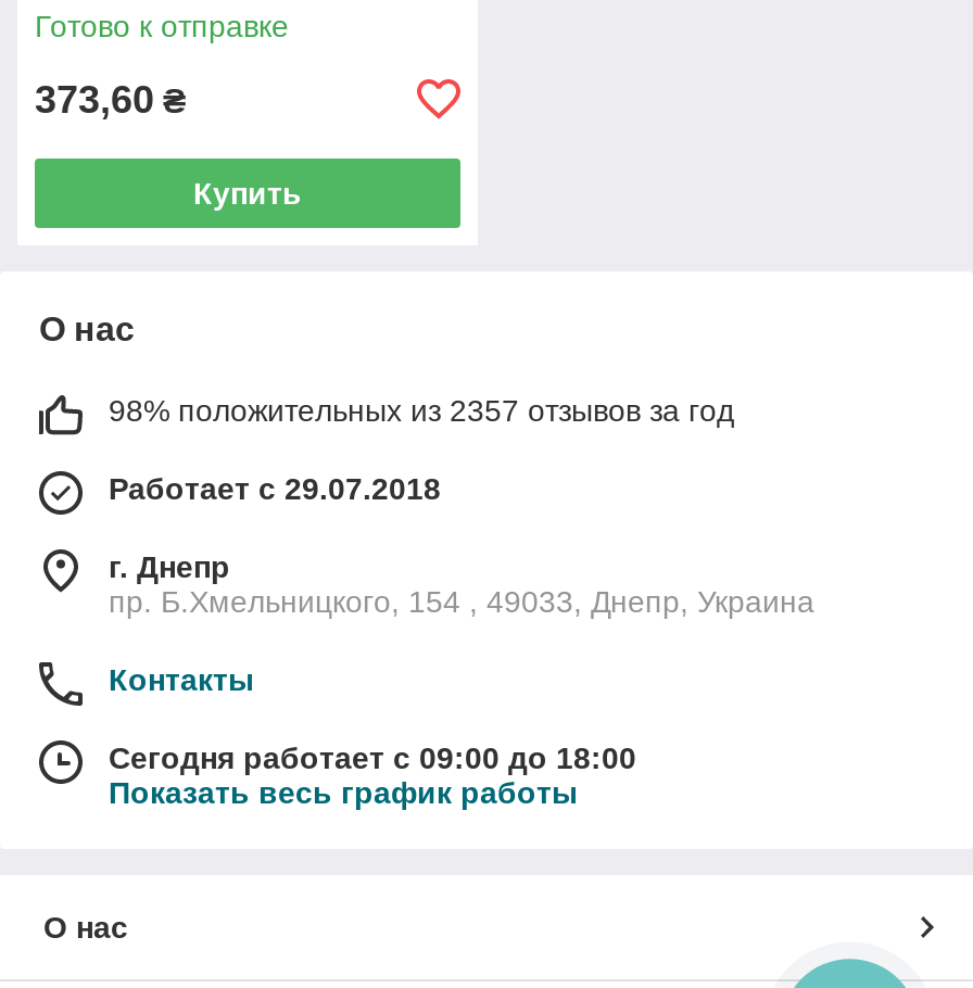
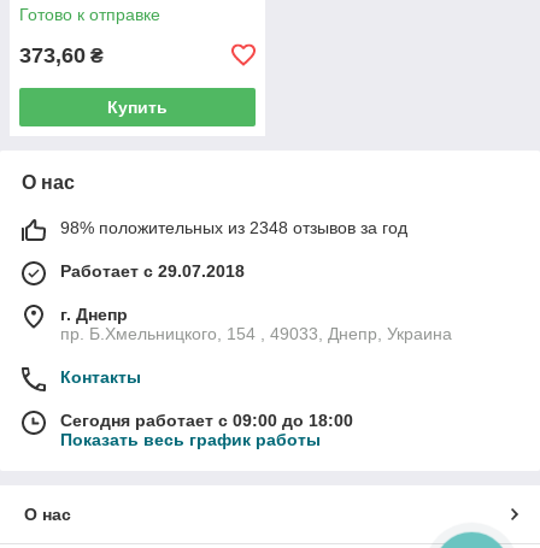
- 98% положительных из 2357 отзывов за год
+ 98% положительных из 2348 отзывов за год
